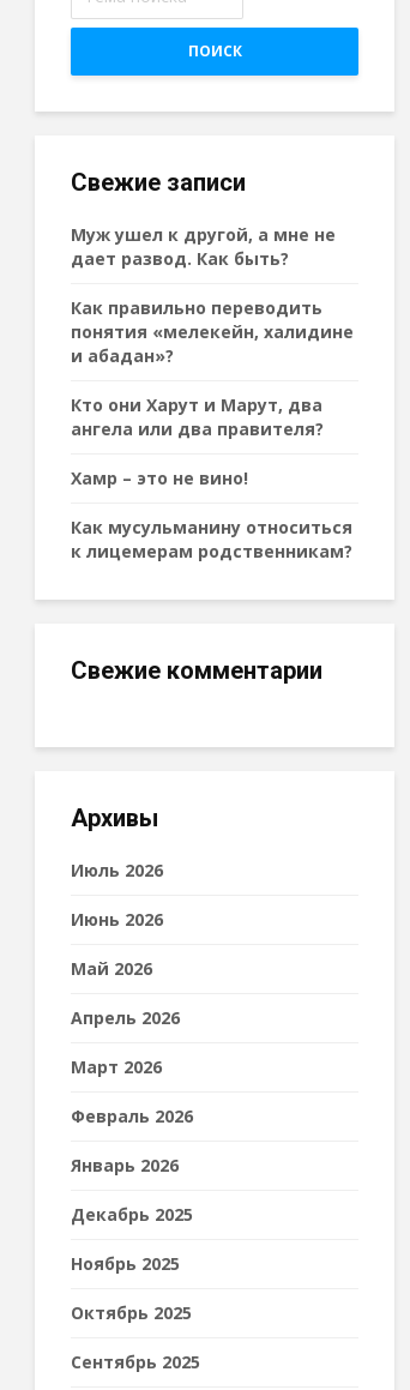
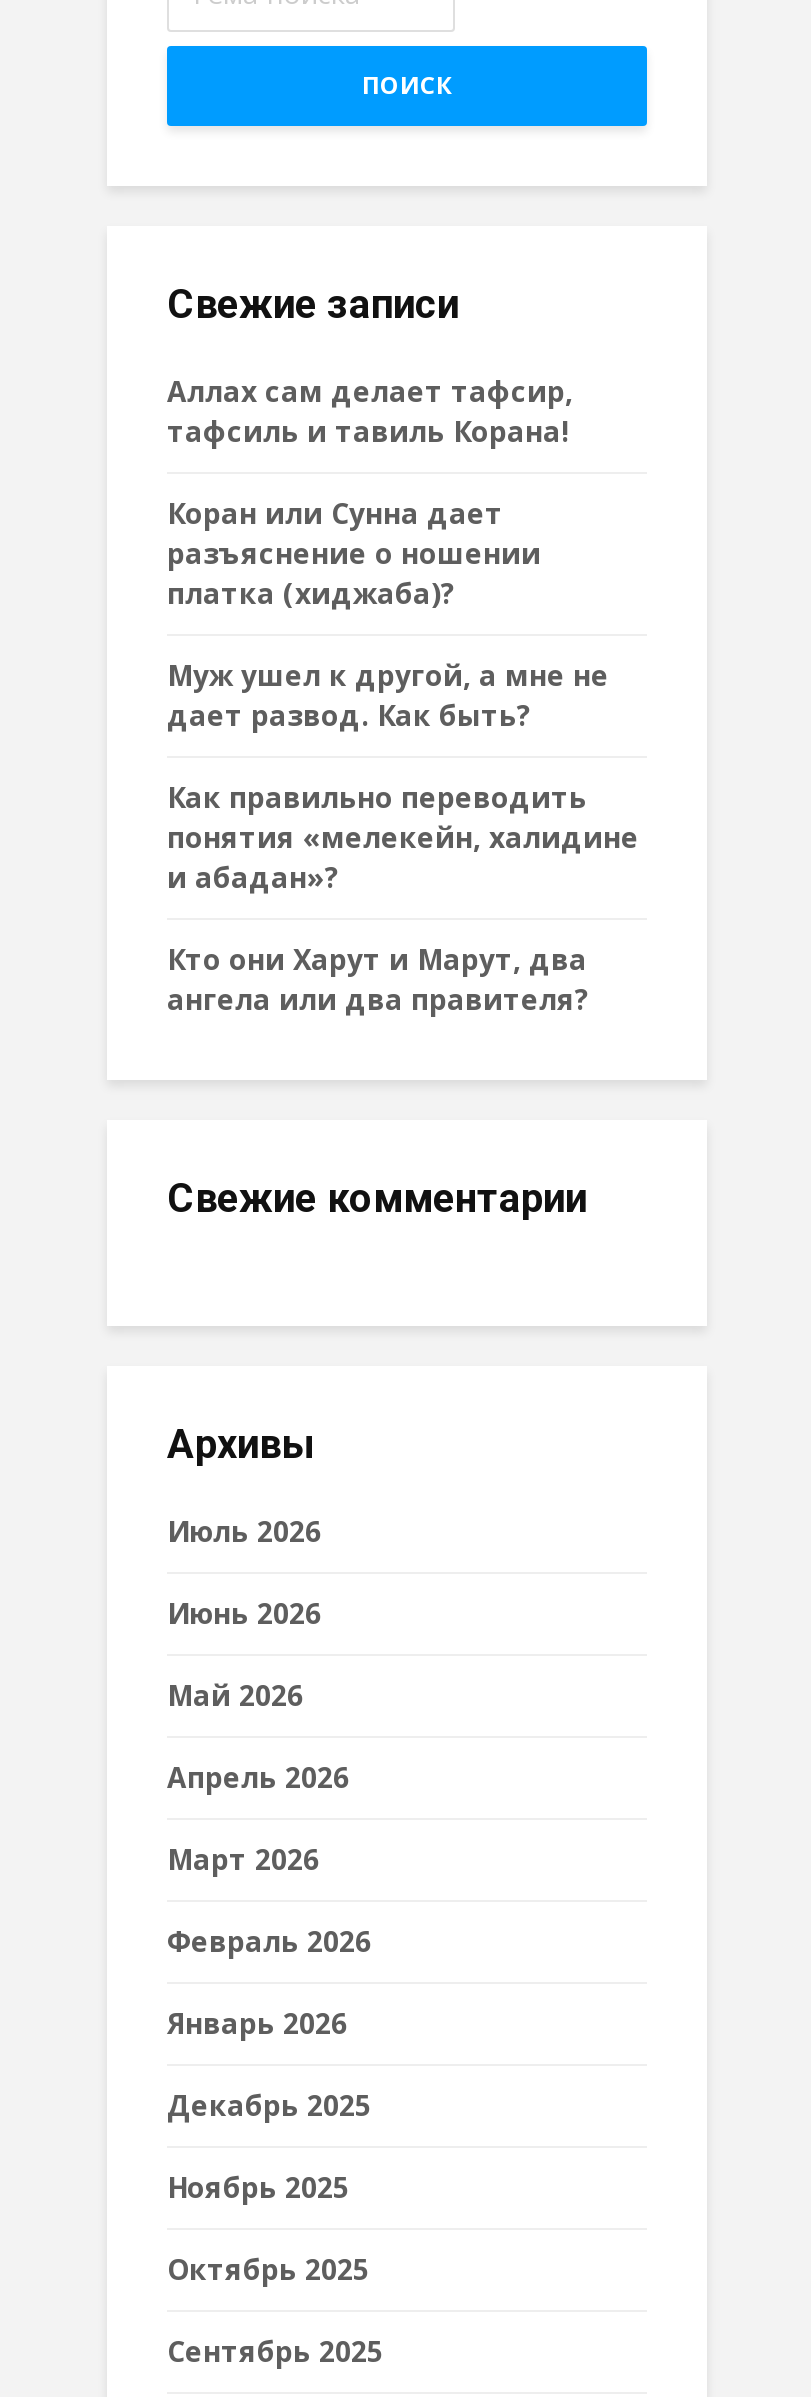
+ Аллах сам делает тафсир,
+ тафсиль и тавиль Корана!
+ Коран или Сунна дает
+ разъяснение о ношении
+ платка (хиджаба)?

moved down: Муж ушел к другой, а мне не | дает развод. Как быть? | Как правильно переводить | понятия «мелекейн, халидине | и абадан»? | Кто они Харут и Марут, два | ангела или два правителя?

- Хамр – это не вино!
- Как мусульманину относиться
- к лицемерам родственникам?
